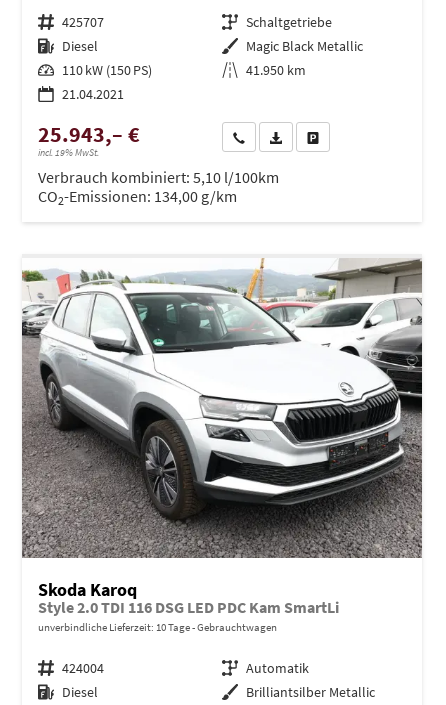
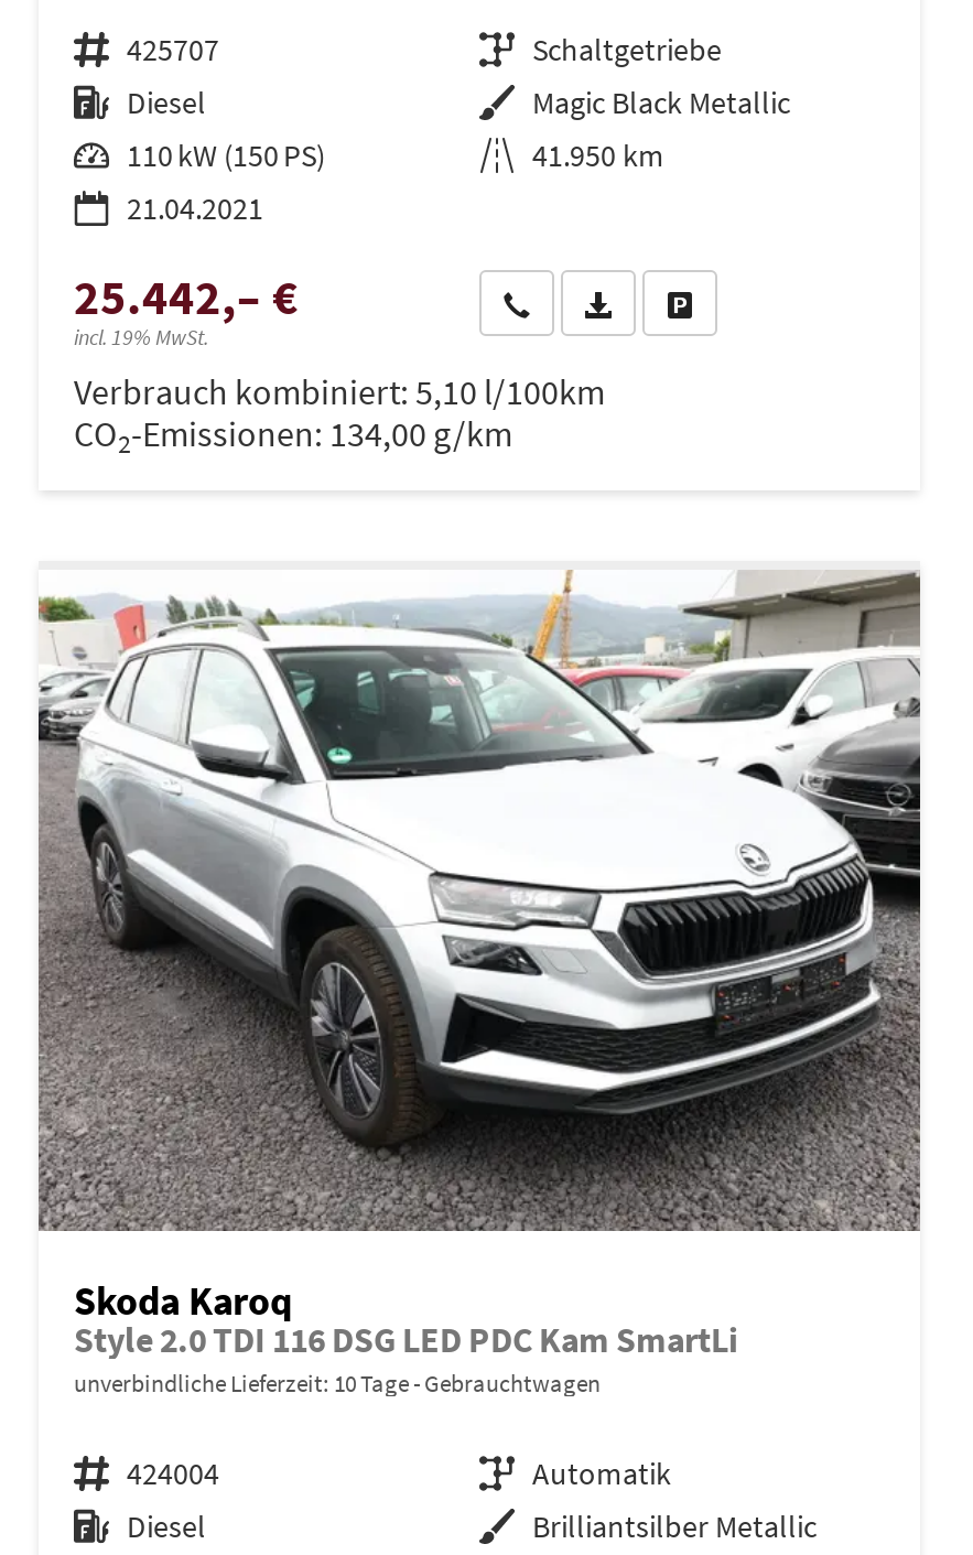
- 25.943,– €
+ 25.442,– €
